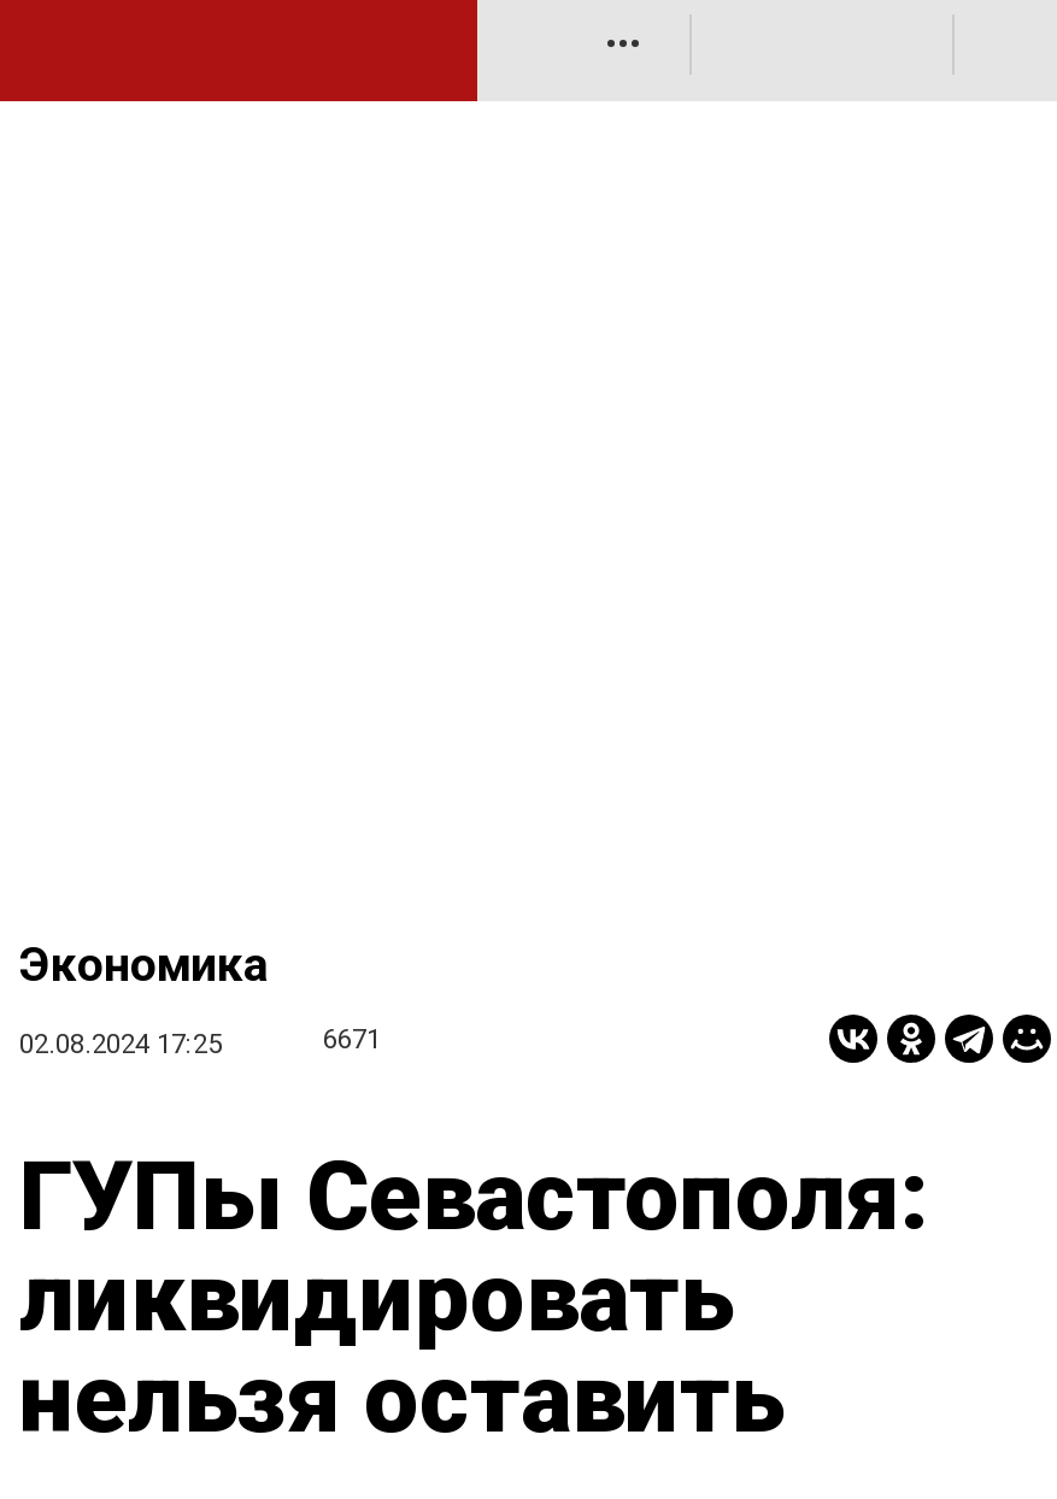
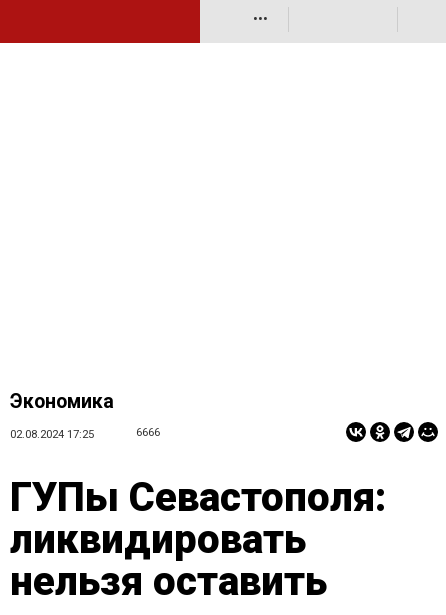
- 6671
+ 6666
